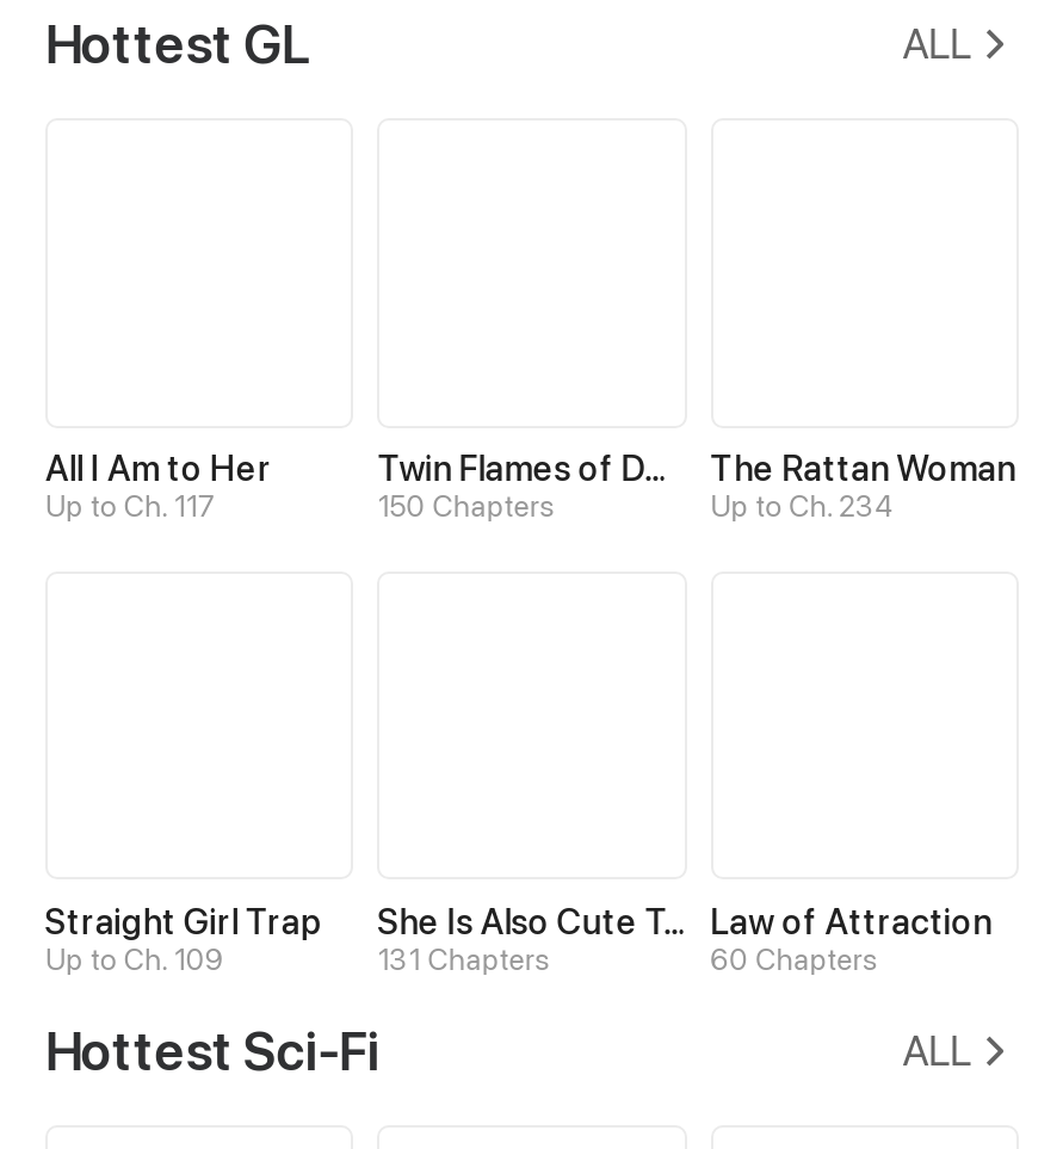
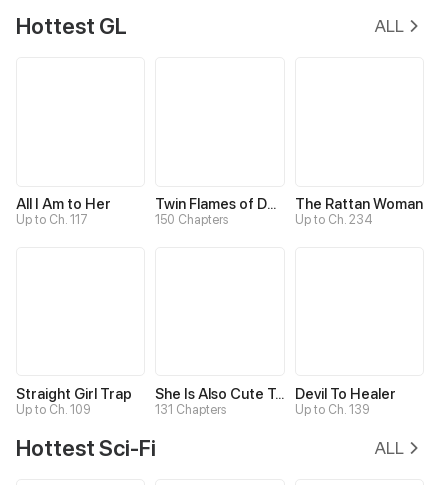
- Law of Attraction
- 60 Chapters
+ Devil To Healer
+ Up to Ch. 139
